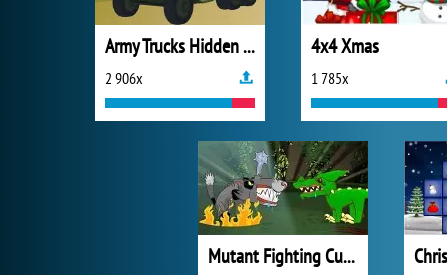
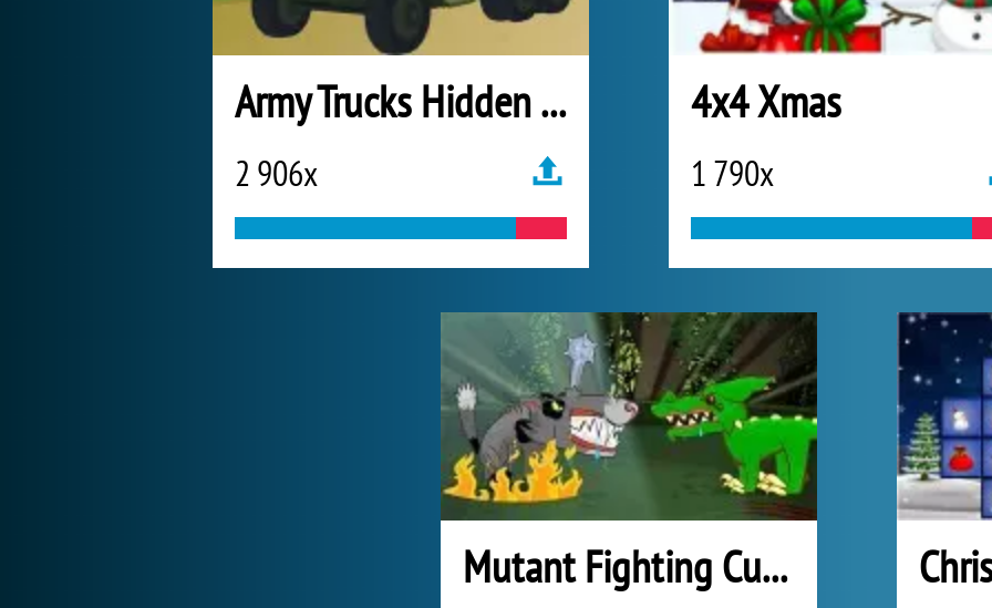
- 1 785x
+ 1 790x
